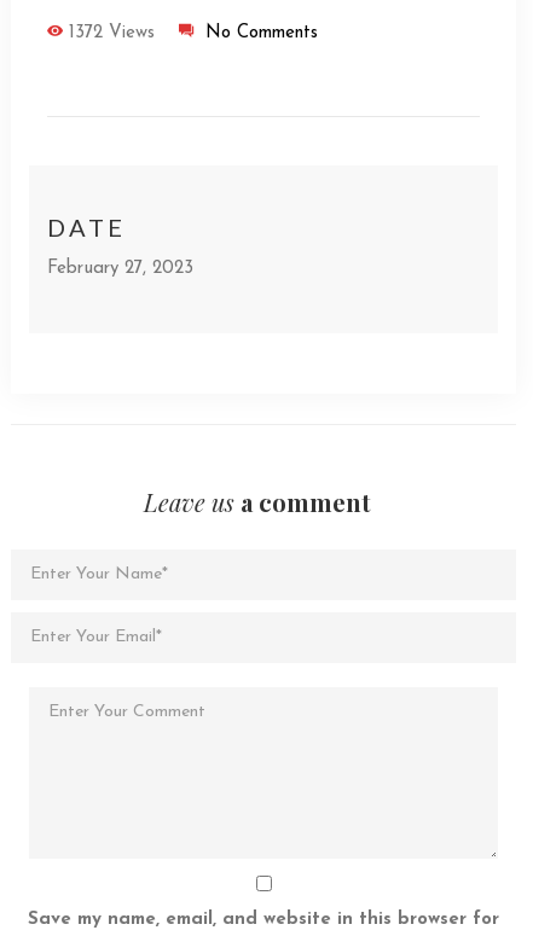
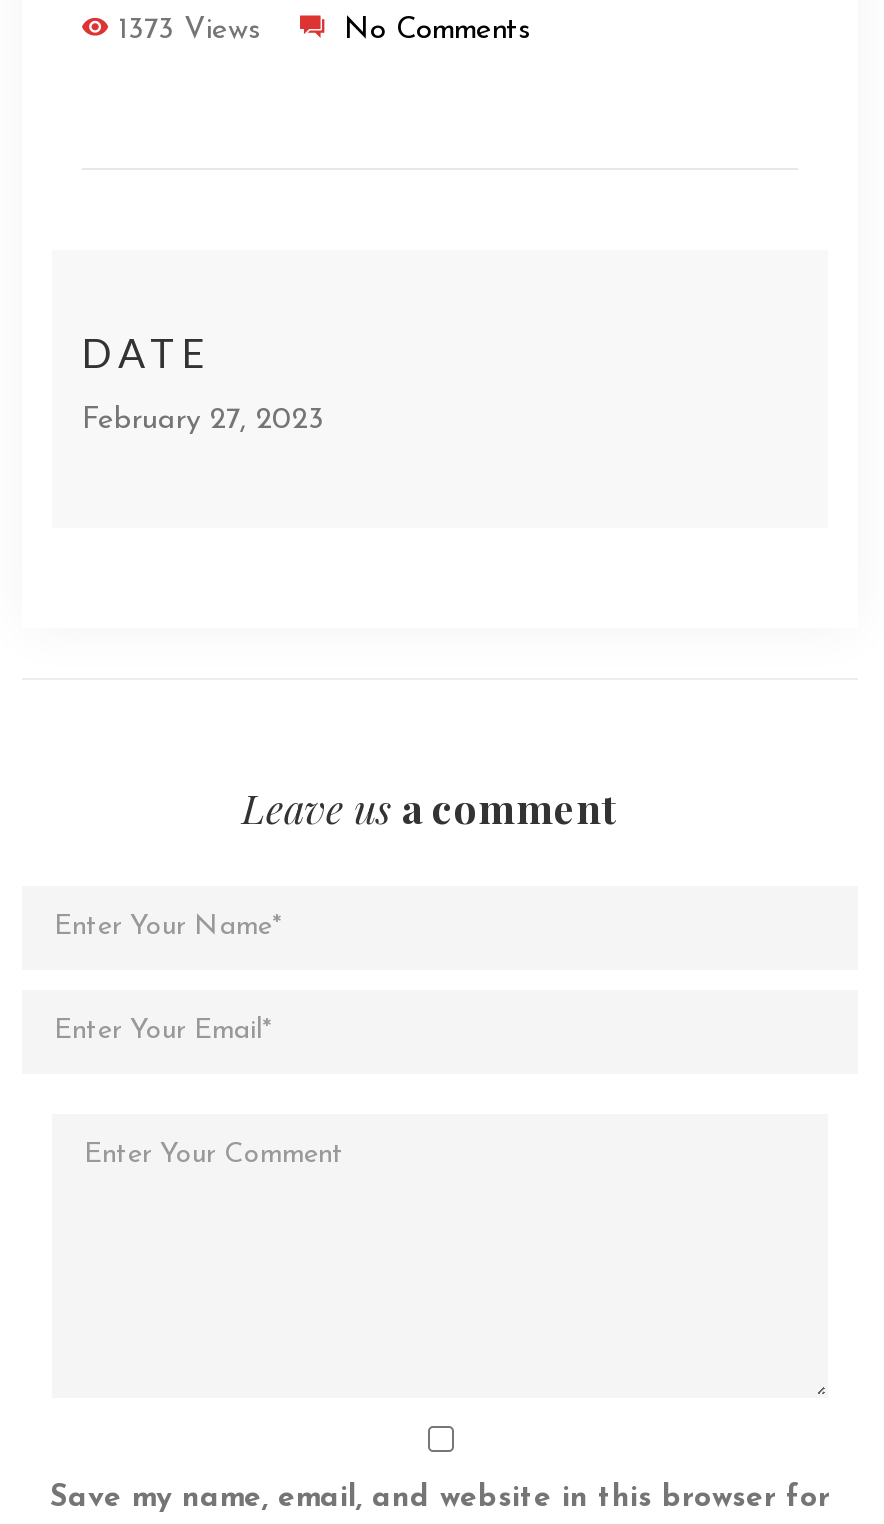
- 1372 Views
+ 1373 Views
